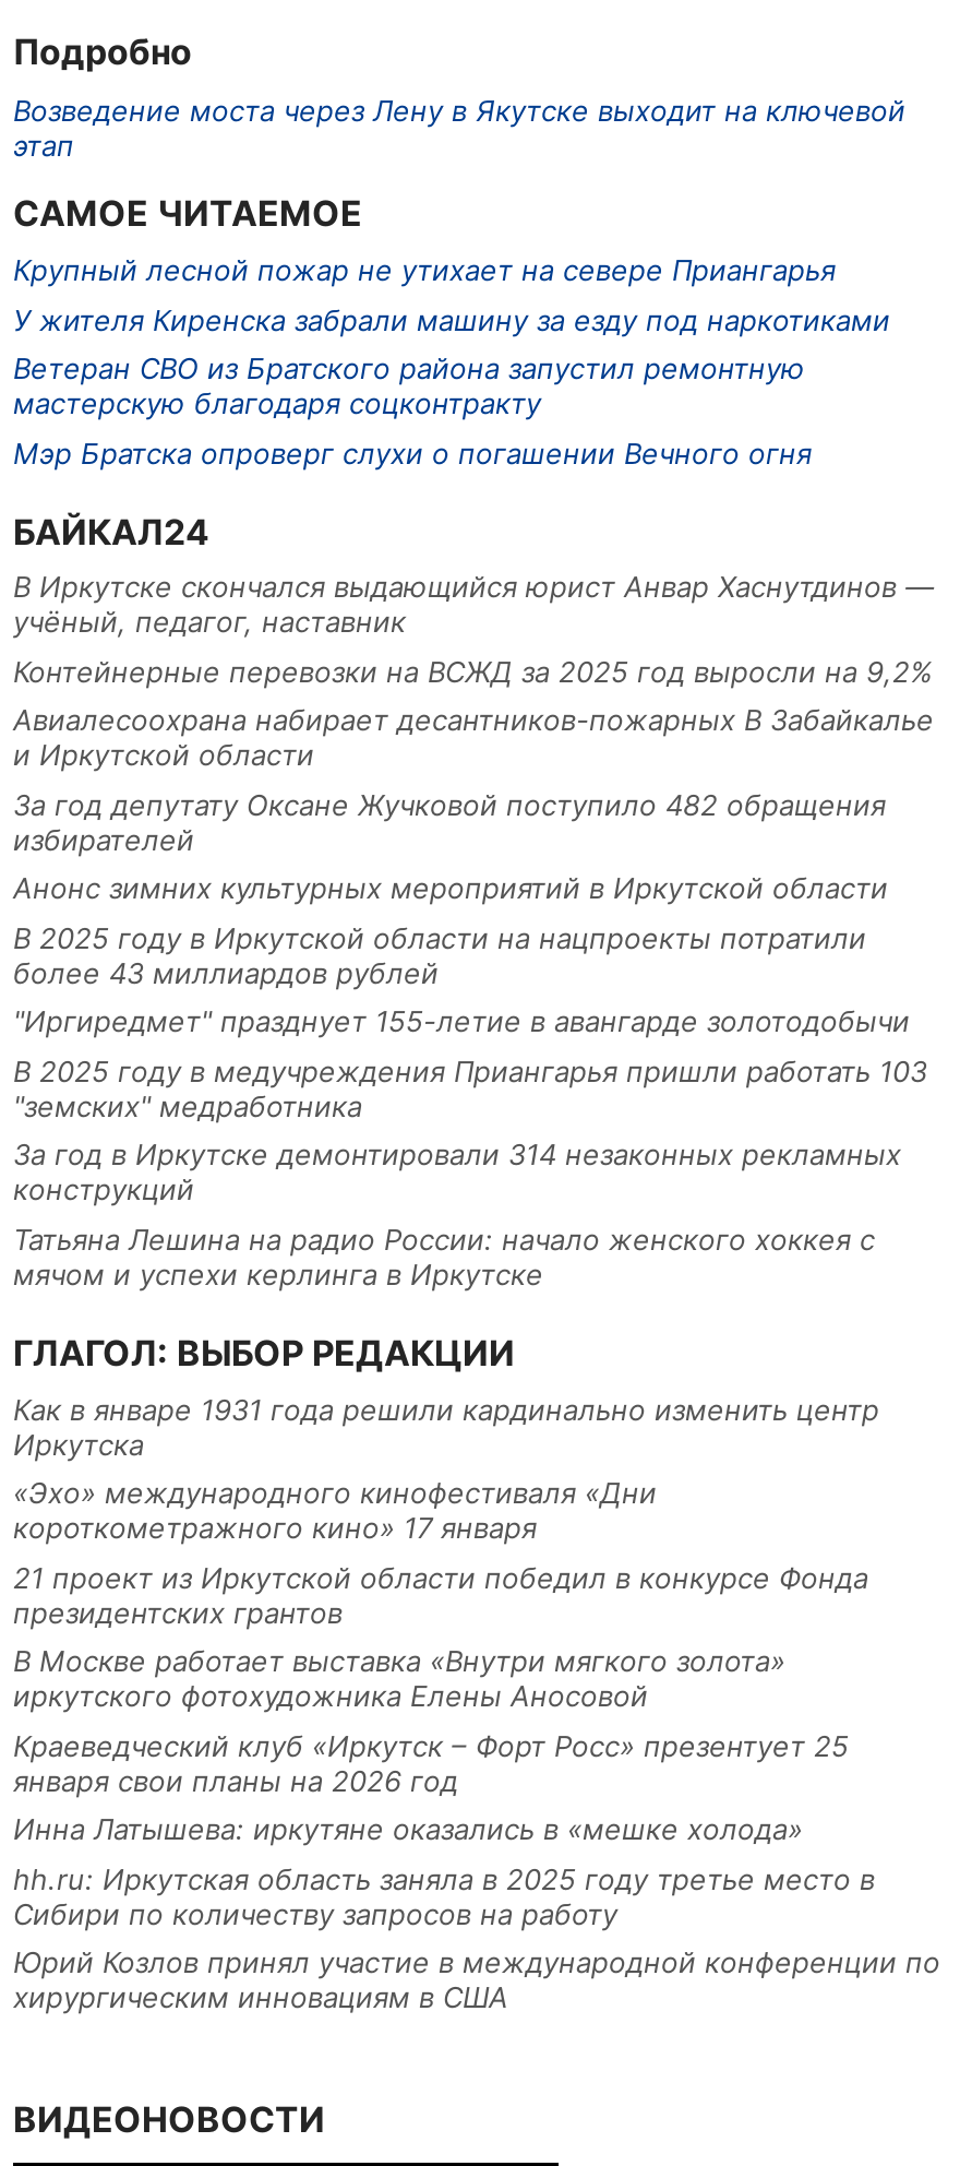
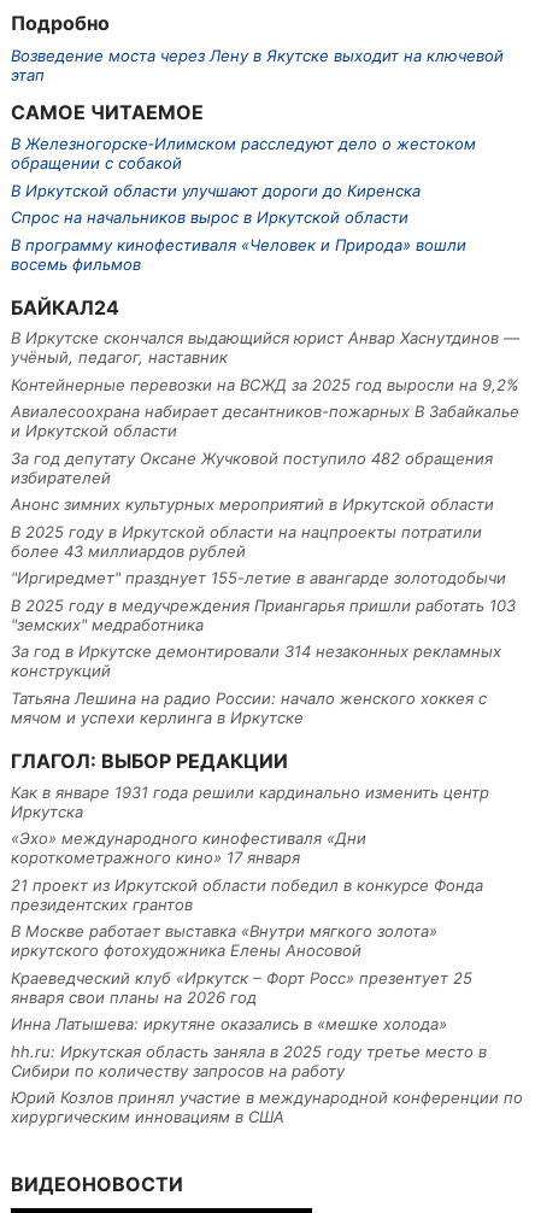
- Крупный лесной пожар не утихает на севере Приангарья
- У жителя Киренска забрали машину за езду под наркотиками
- Ветеран СВО из Братского района запустил ремонтную
- мастерскую благодаря соцконтракту
- Мэр Братска опроверг слухи о погашении Вечного огня
+ В Железногорске‑Илимском расследуют дело о жестоком
+ обращении с собакой
+ В Иркутской области улучшают дороги до Киренска
+ Спрос на начальников вырос в Иркутской области
+ В программу кинофестиваля «Человек и Природа» вошли
+ восемь фильмов
